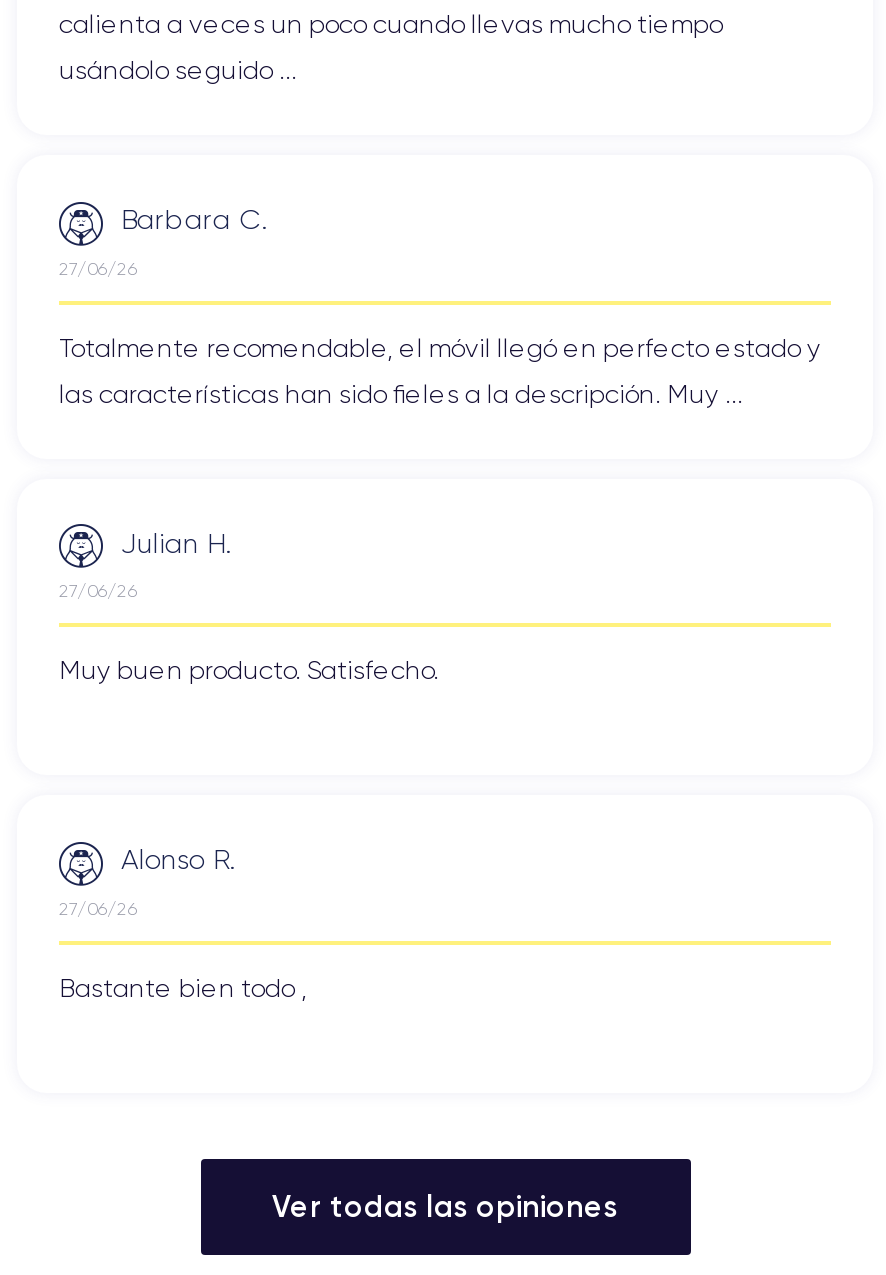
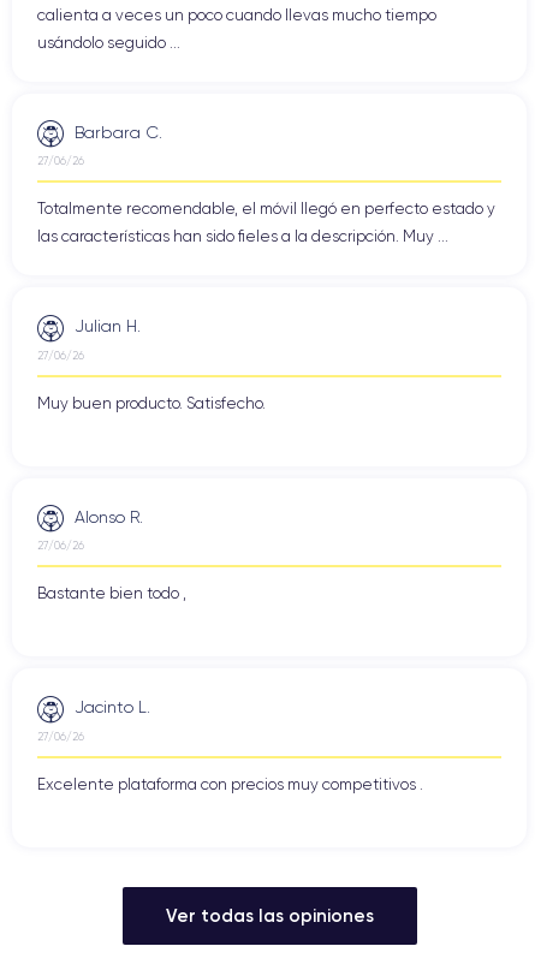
+ Jacinto L.
+ 27/06/26
+ Excelente plataforma con precios muy competitivos .
